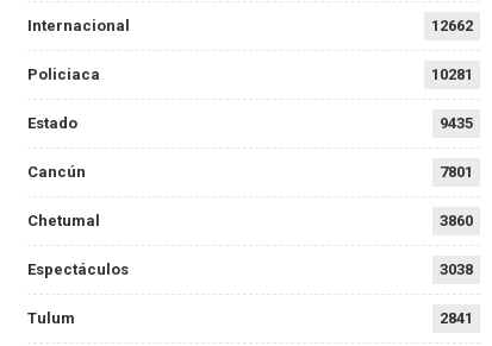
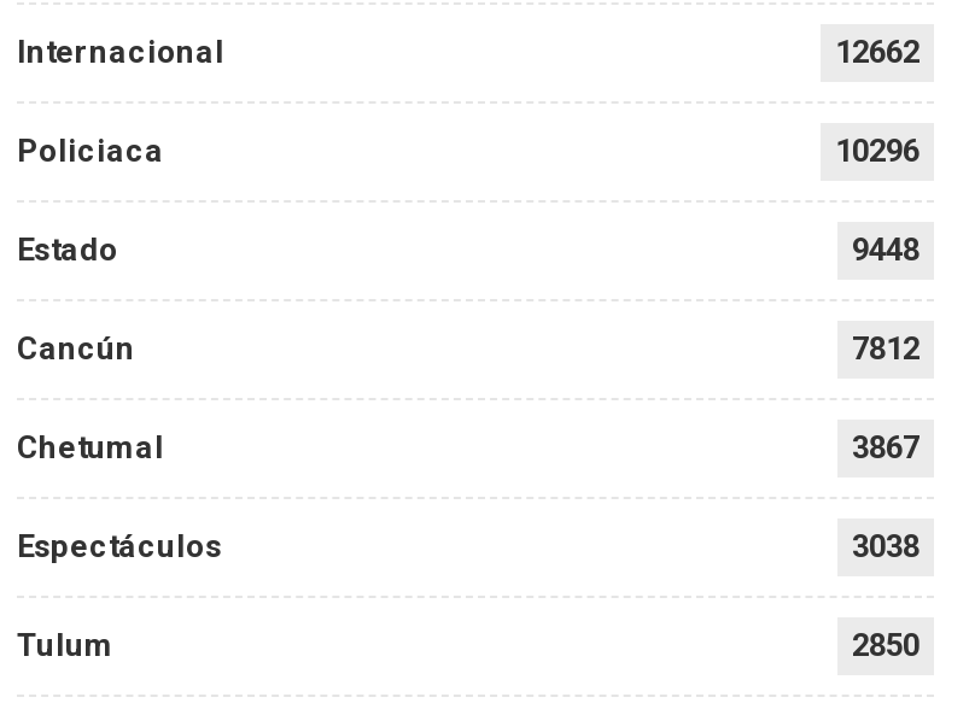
- 10281
+ 10296

- 9435
+ 9448

- 7801
+ 7812

- 3860
+ 3867

- 2841
+ 2850
